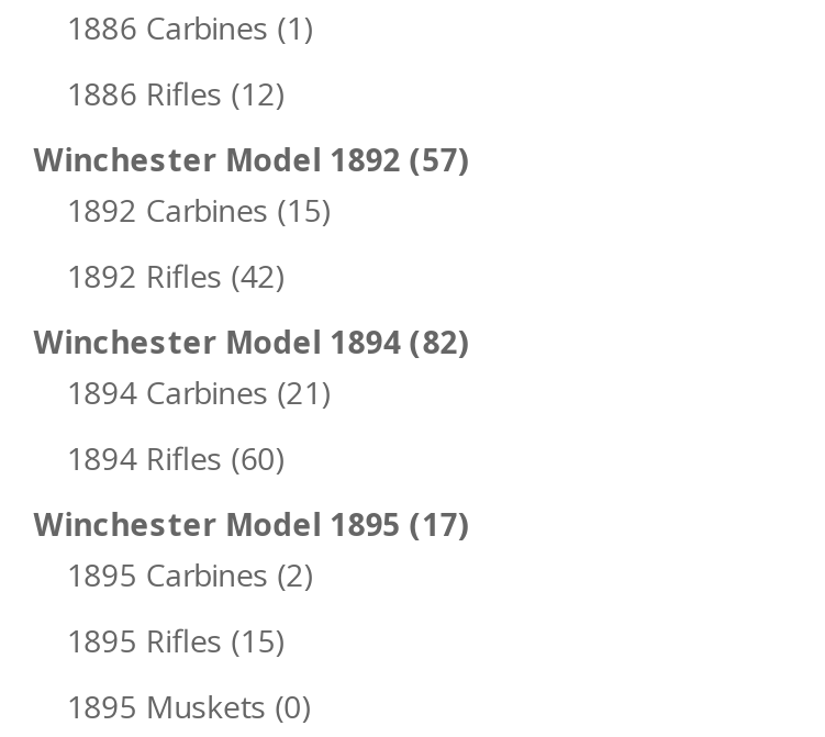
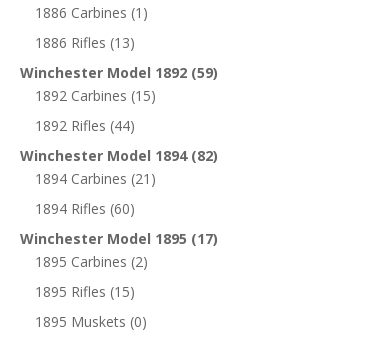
- 1886 Rifles (12)
+ 1886 Rifles (13)

- Winchester Model 1892 (57)
+ Winchester Model 1892 (59)

- 1892 Rifles (42)
+ 1892 Rifles (44)
